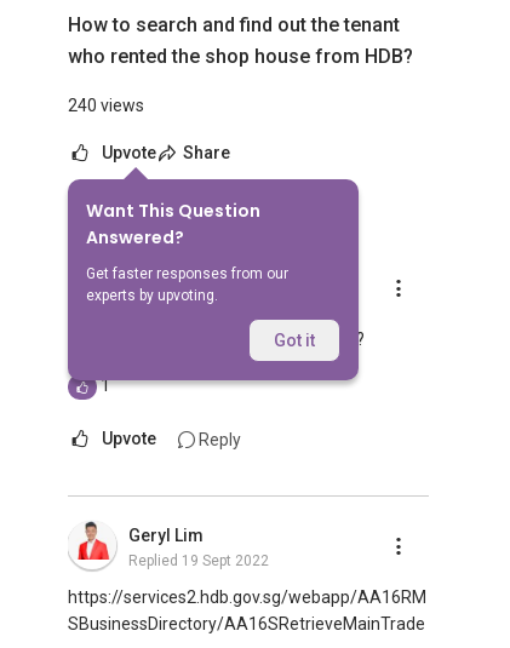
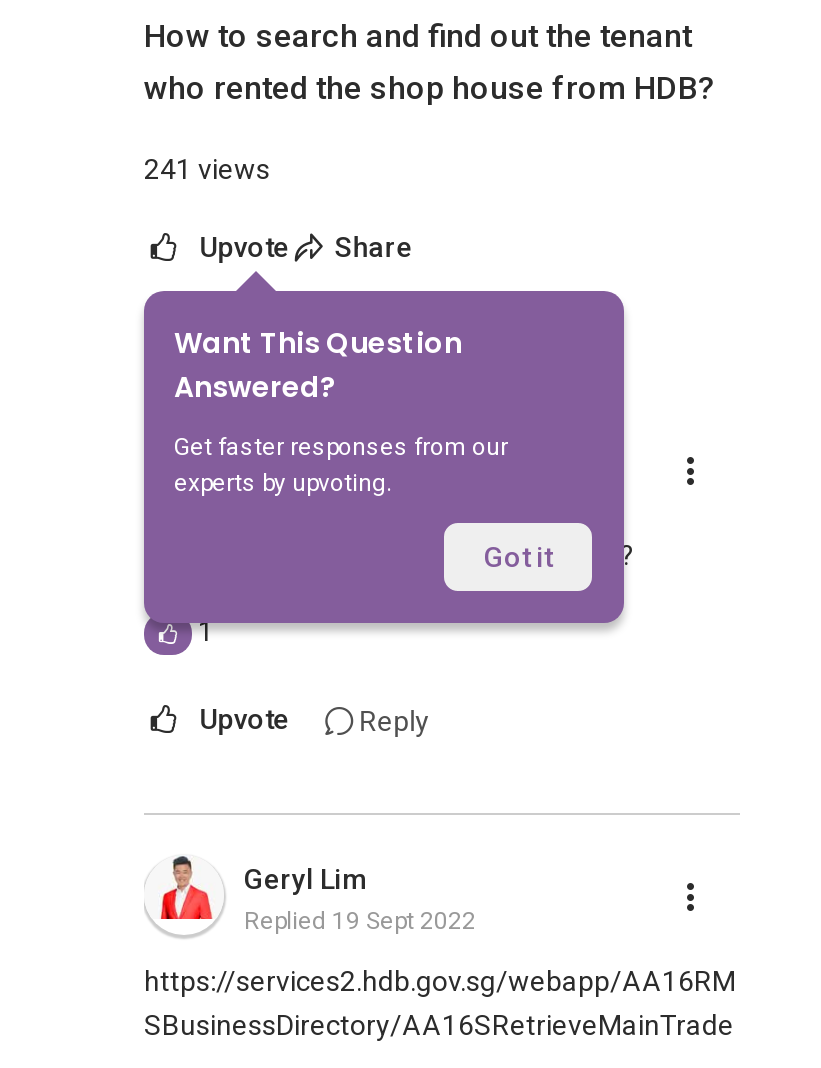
- 240 views
+ 241 views
